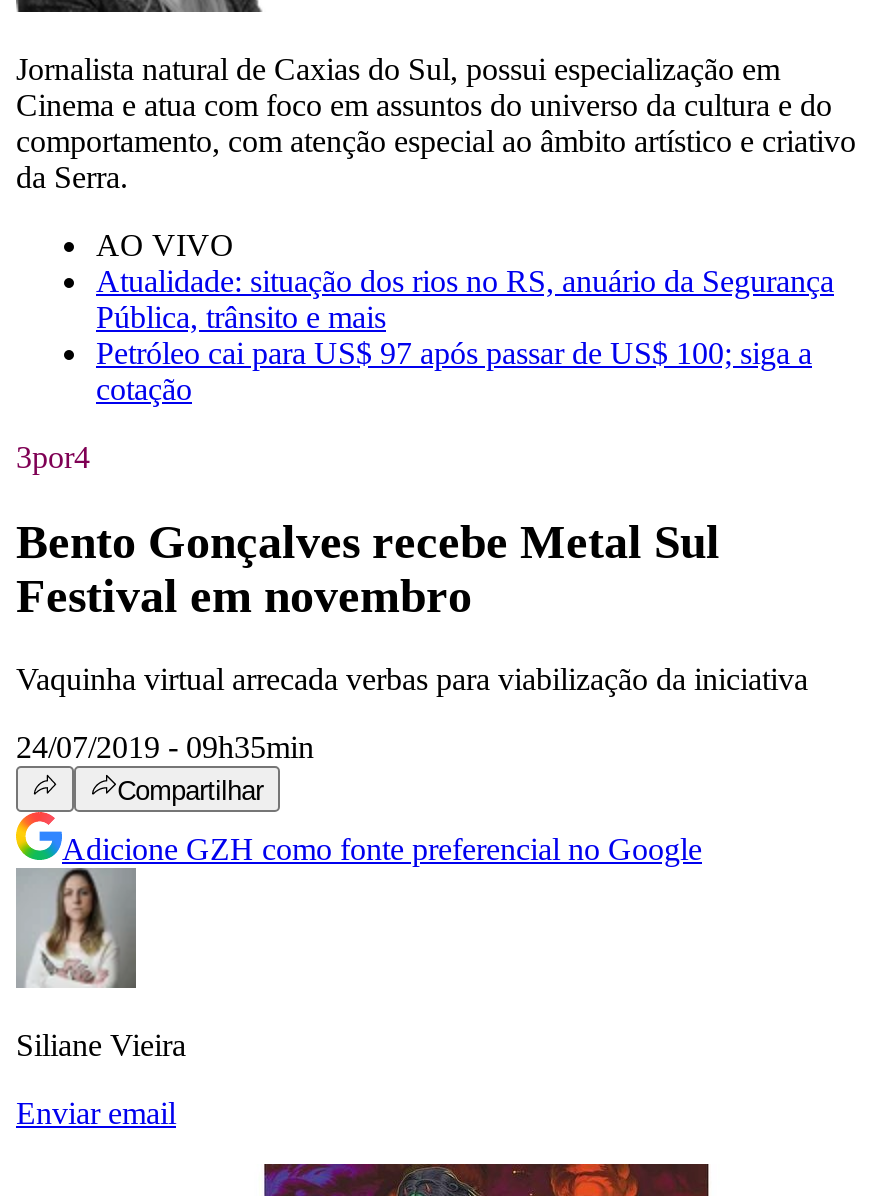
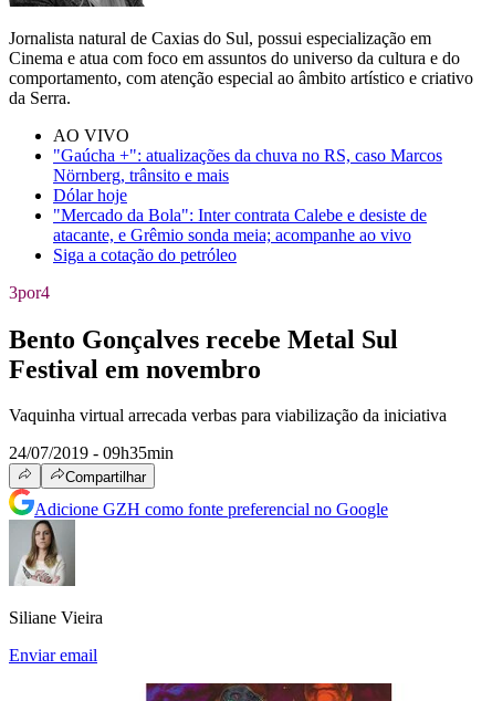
- Atualidade: situação dos rios no RS, anuário da Segurança
- Pública, trânsito e mais
- Petróleo cai para US$ 97 após passar de US$ 100; siga a
- cotação
+ "Gaúcha +": atualizações da chuva no RS, caso Marcos
+ Nörnberg, trânsito e mais
+ Dólar hoje
+ "Mercado da Bola": Inter contrata Calebe e desiste de
+ atacante, e Grêmio sonda meia; acompanhe ao vivo
+ Siga a cotação do petróleo
